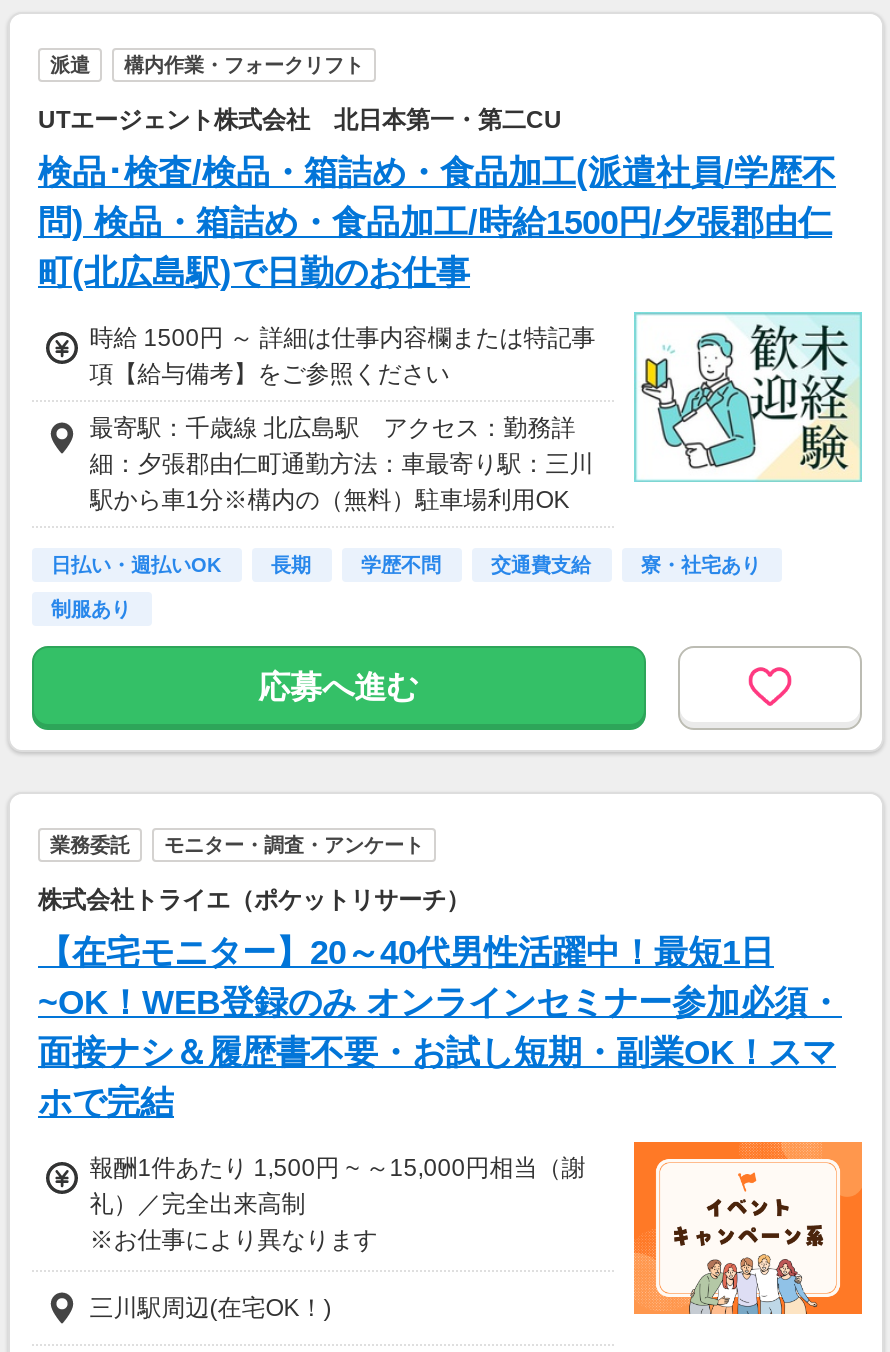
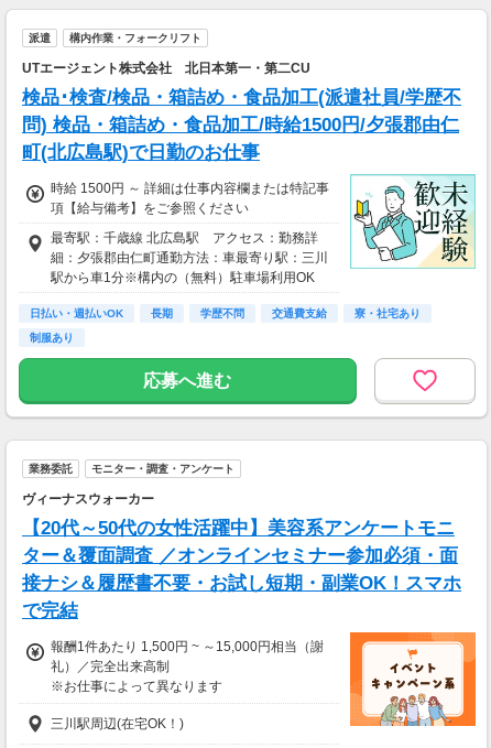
- 株式会社トライエ（ポケットリサーチ）
+ ヴィーナスウォーカー

- 【在宅モニター】20～40代男性活躍中！最短1日
- ~OK！WEB登録のみ オンラインセミナー参加必須・
- 面接ナシ＆履歴書不要・お試し短期・副業OK！スマ
- ホで完結
+ 【20代～50代の女性活躍中】美容系アンケートモニ
+ ター＆覆面調査 ／オンラインセミナー参加必須・面
+ 接ナシ＆履歴書不要・お試し短期・副業OK！スマホ
+ で完結

- ※お仕事により異なります
+ ※お仕事によって異なります
